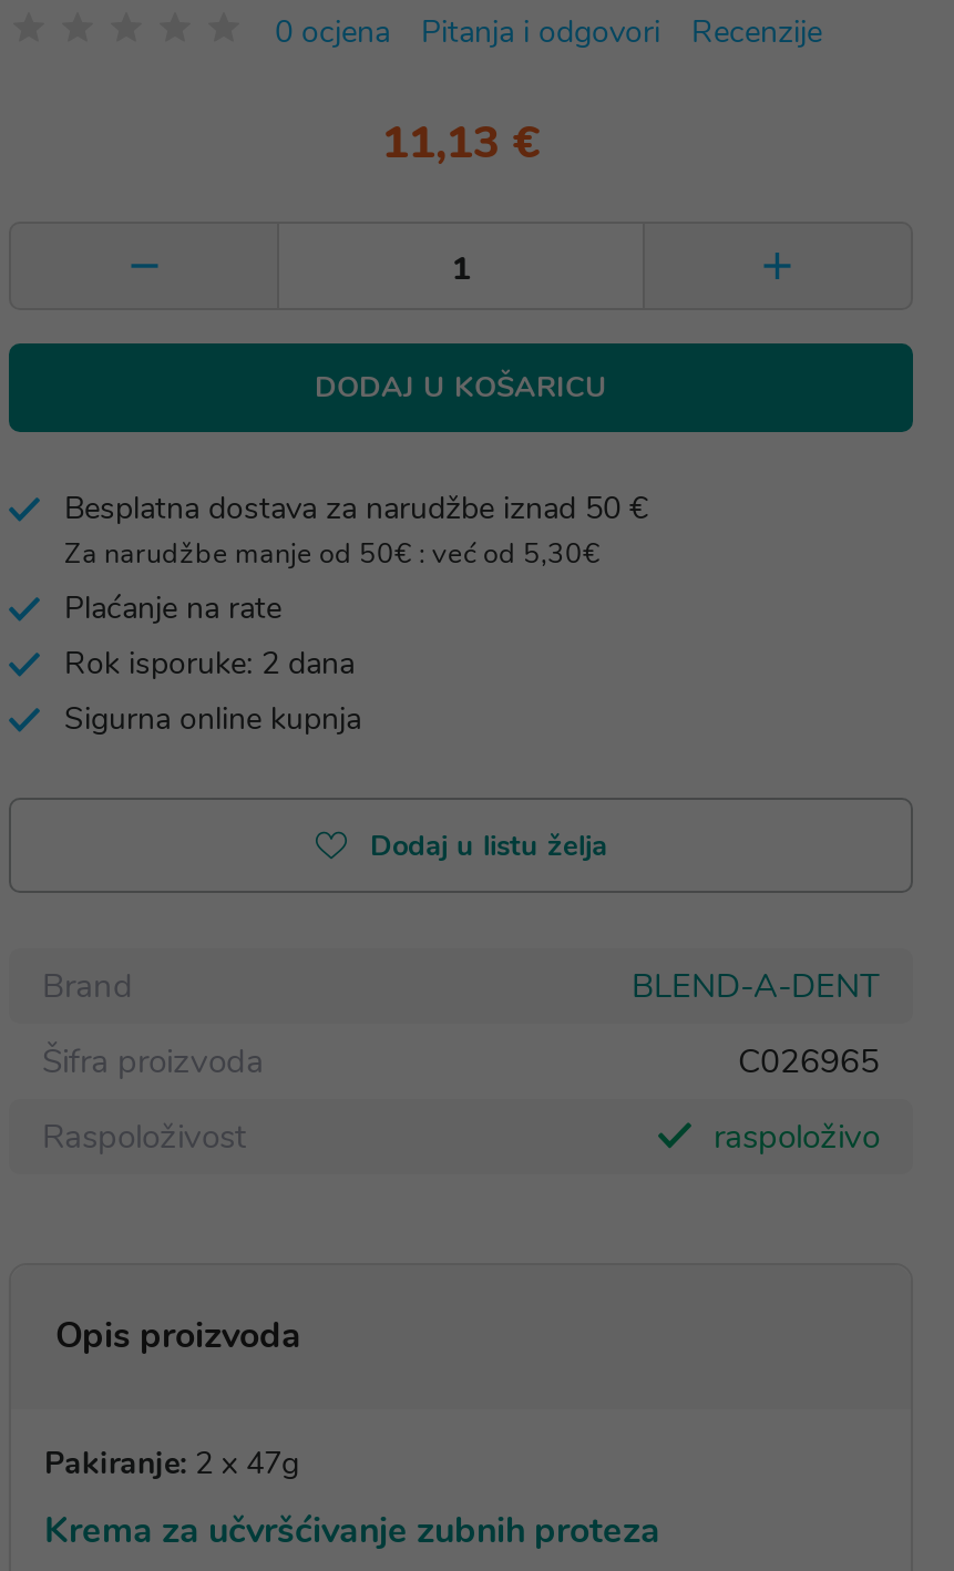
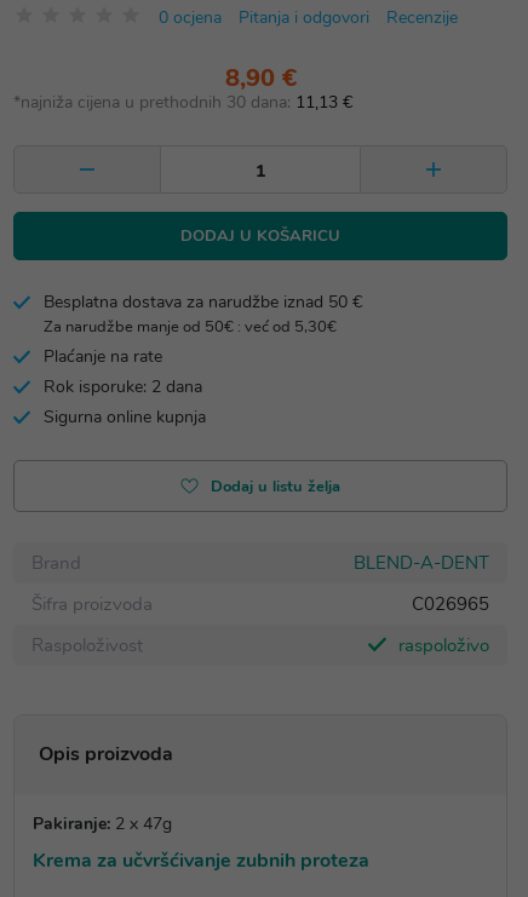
- 11,13 €
+ 8,90 €
+ *najniža cijena u prethodnih 30 dana: 11,13 €
